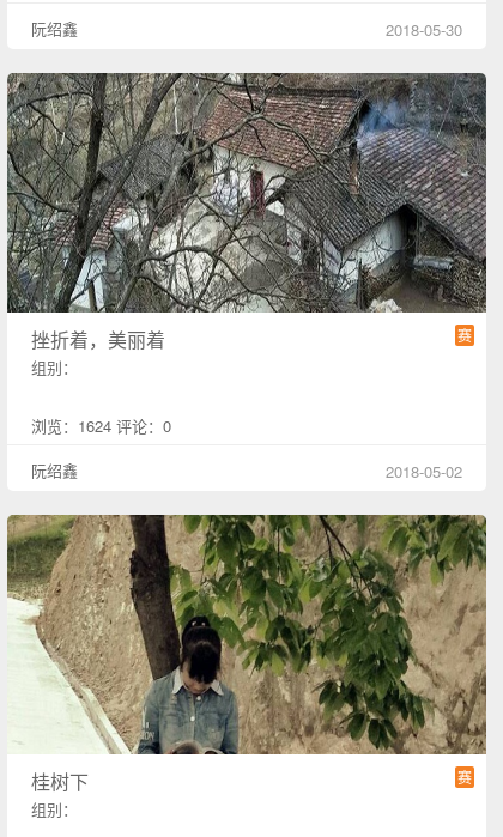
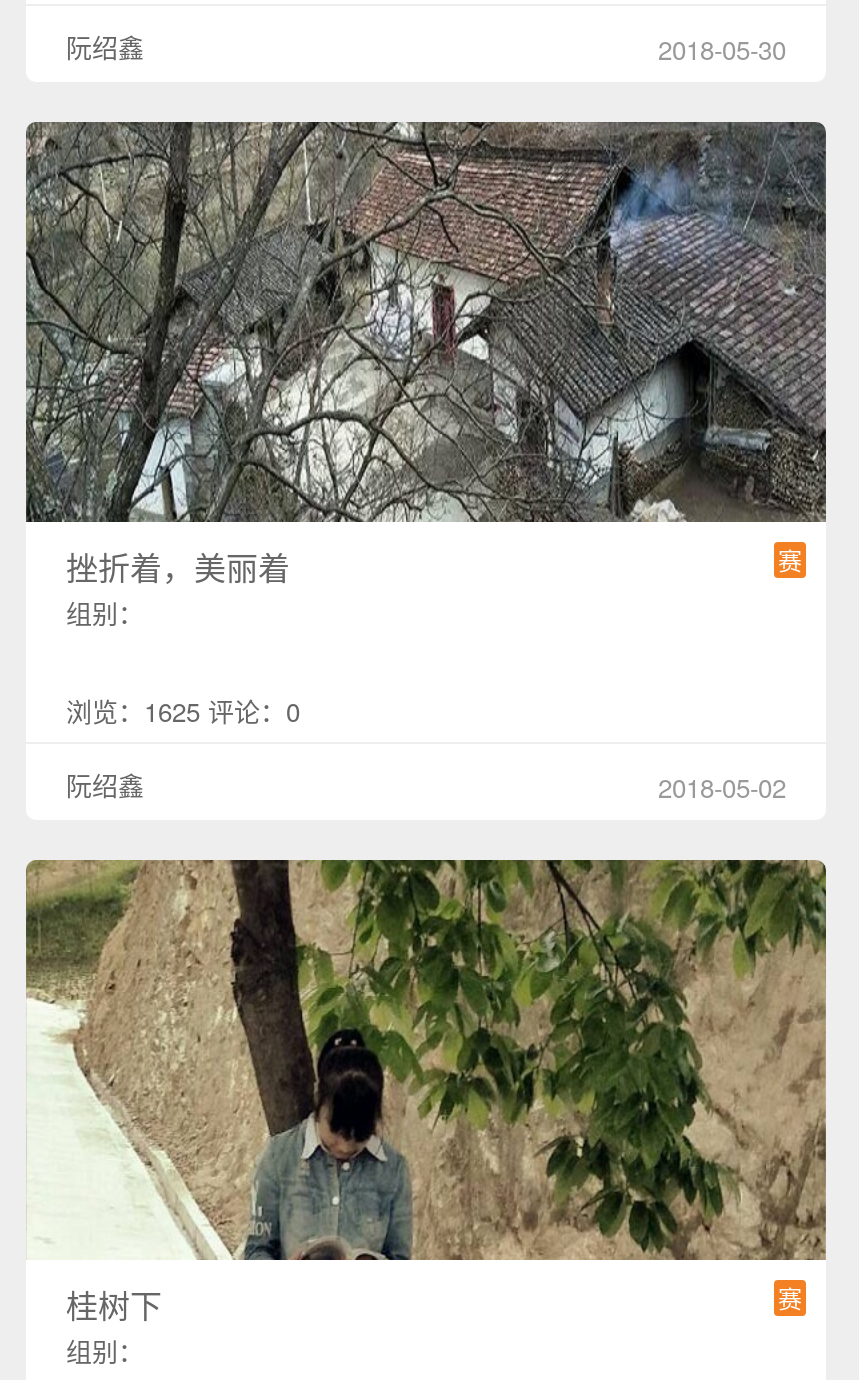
- 浏览：1624 评论：0
+ 浏览：1625 评论：0
